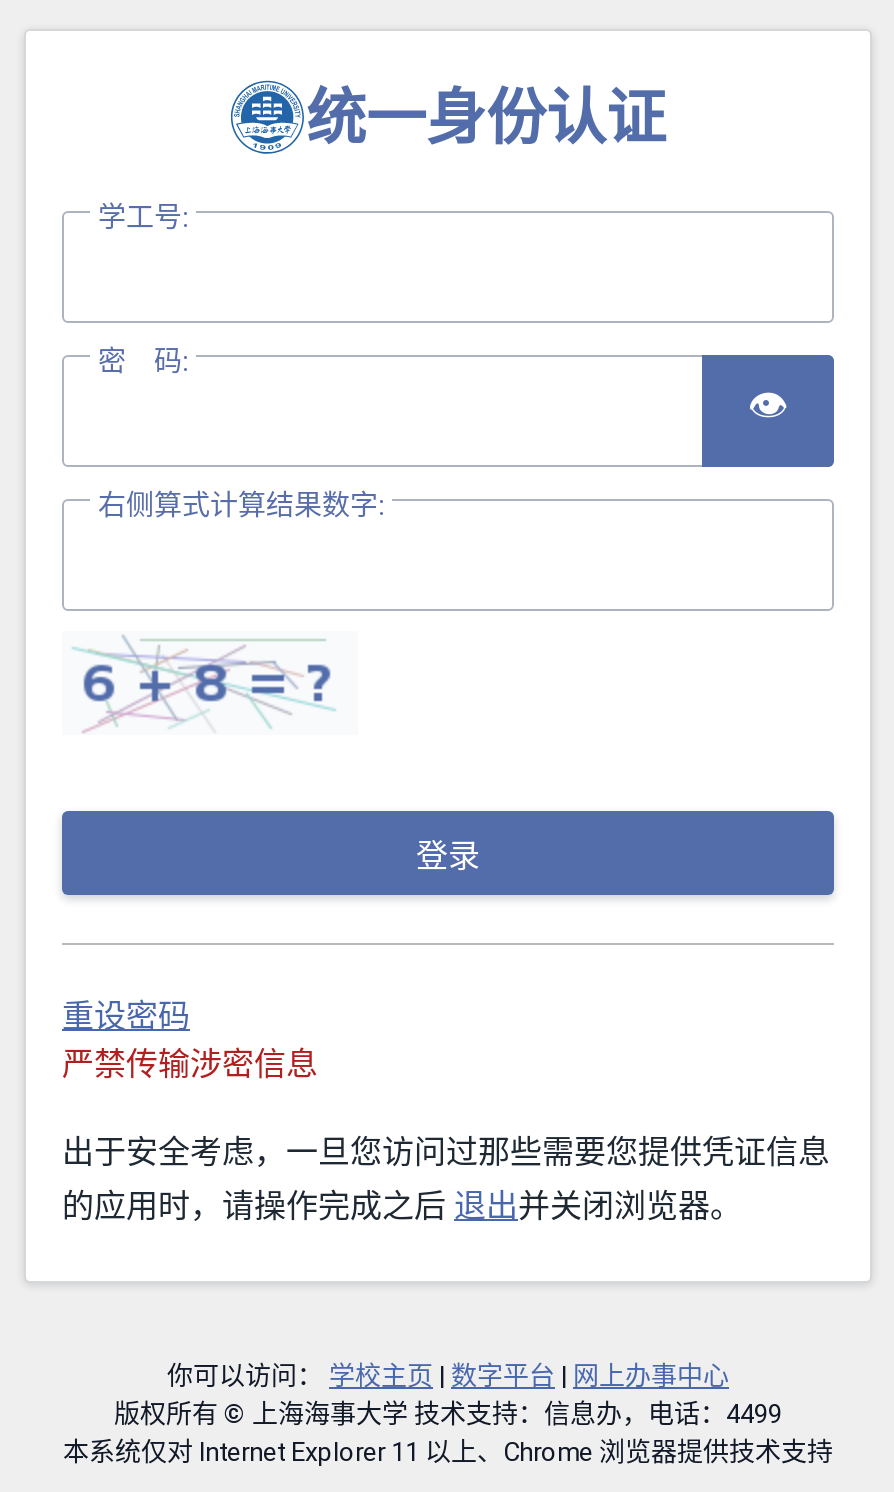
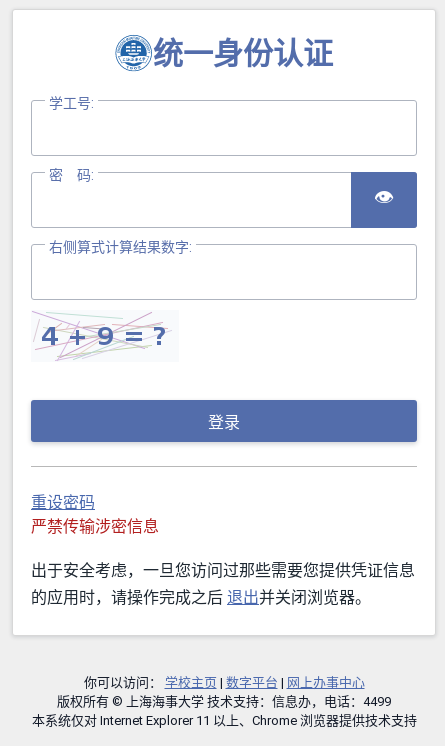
- [image]
+ [image]
